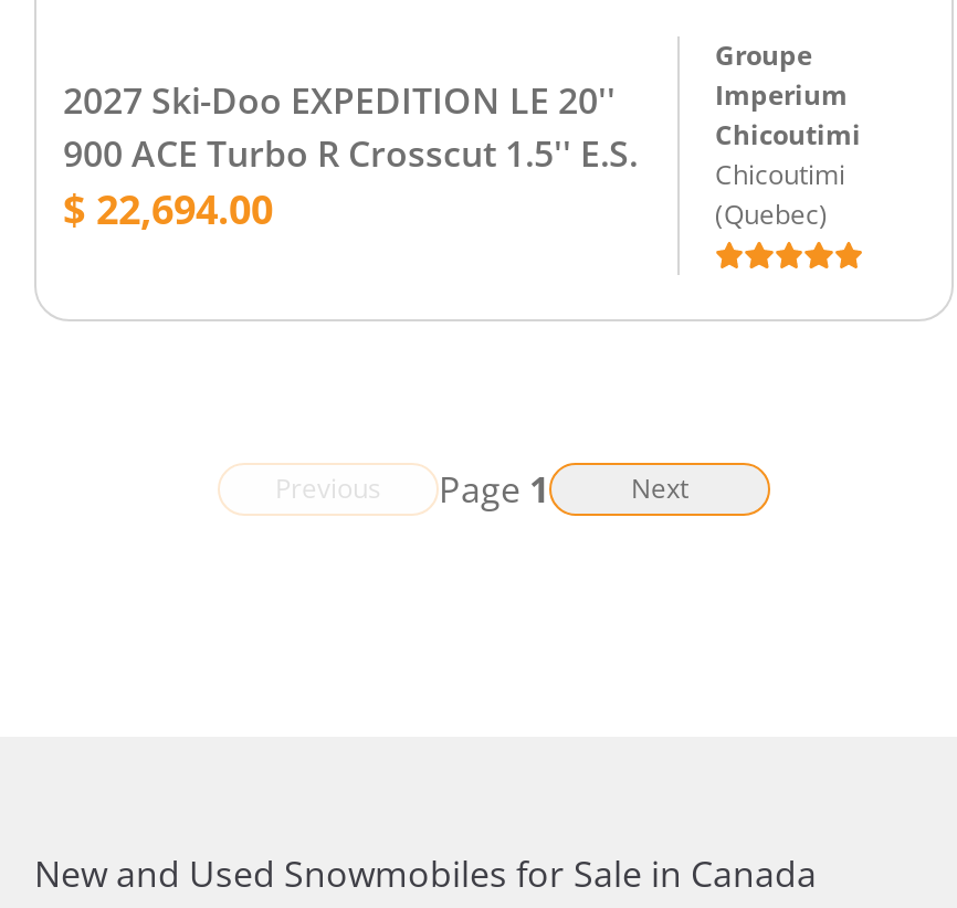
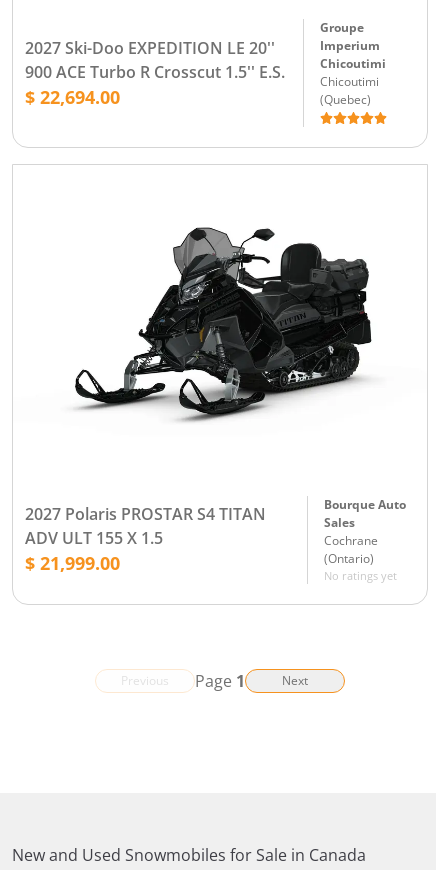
+ 2027 Polaris PROSTAR S4 TITAN
+ ADV ULT 155 X 1.5
+ $ 21,999.00

+ [image]

+ Bourque Auto
+ Sales
+ Cochrane
+ (Ontario)
+ No ratings yet
